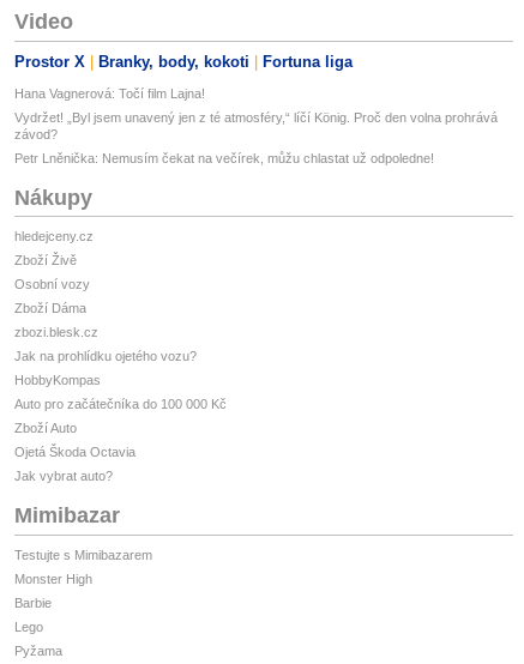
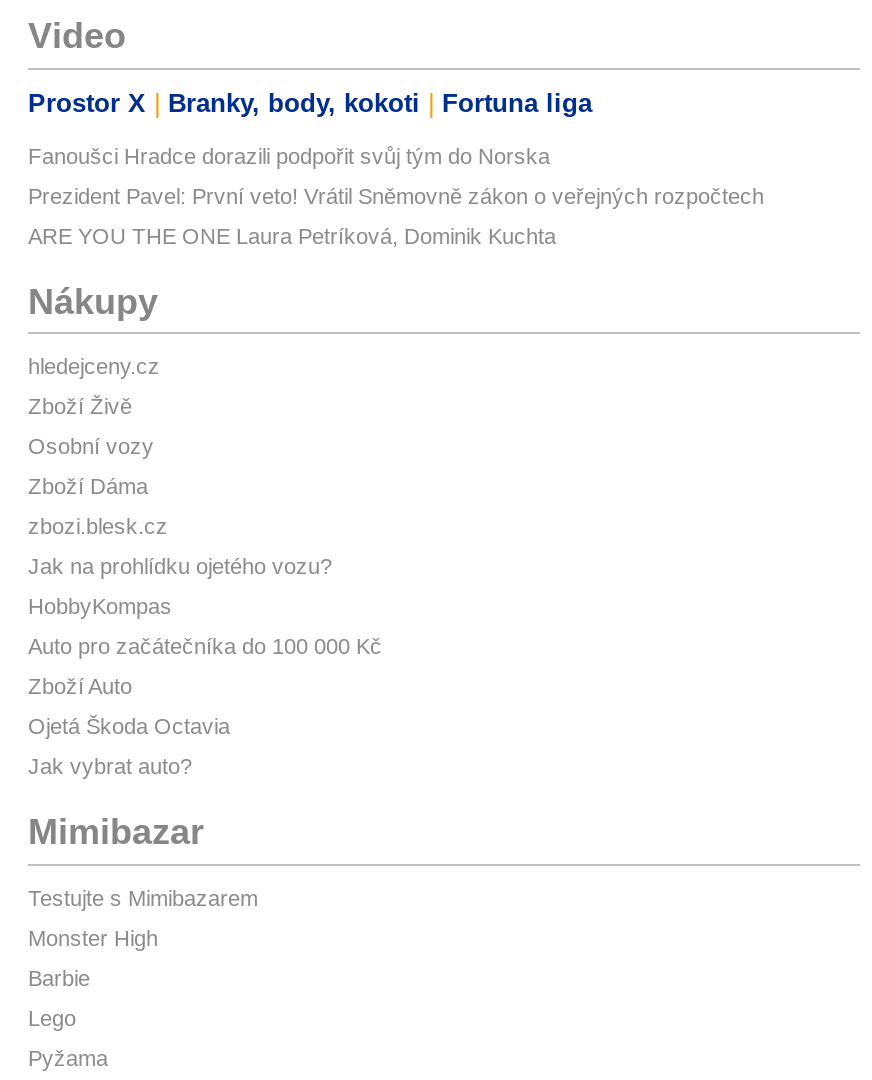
- Hana Vagnerová: Točí film Lajna!
+ Fanoušci Hradce dorazili podpořit svůj tým do Norska

- Vydržet! „Byl jsem unavený jen z té atmosféry,“ líčí König. Proč den volna prohrává
- závod?
+ Prezident Pavel: První veto! Vrátil Sněmovně zákon o veřejných rozpočtech

- Petr Lněnička: Nemusím čekat na večírek, můžu chlastat už odpoledne!
+ ARE YOU THE ONE Laura Petríková, Dominik Kuchta
